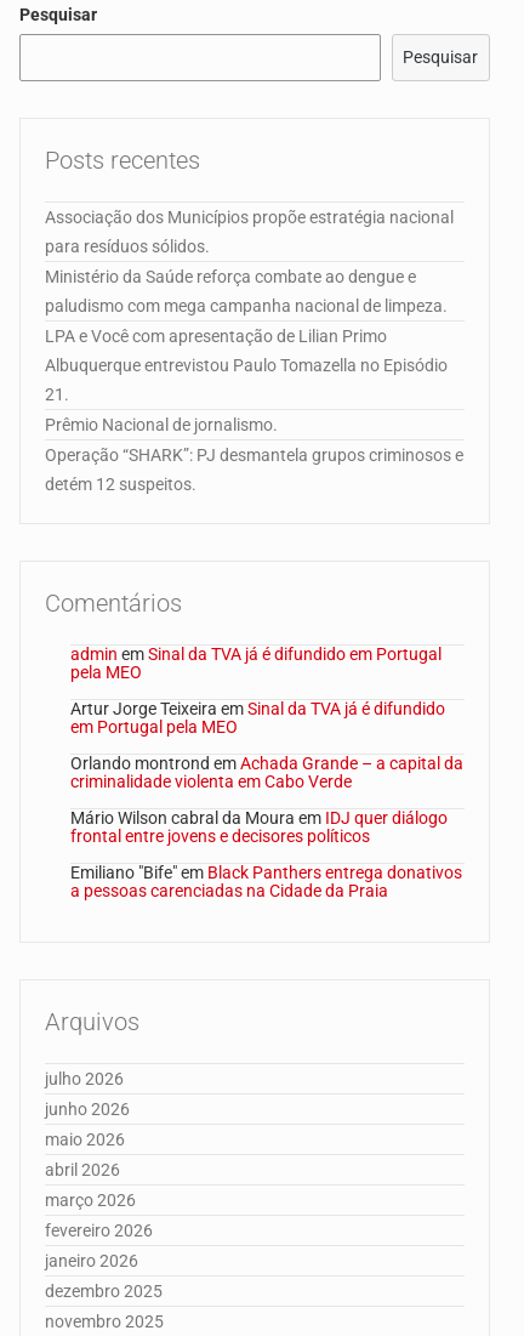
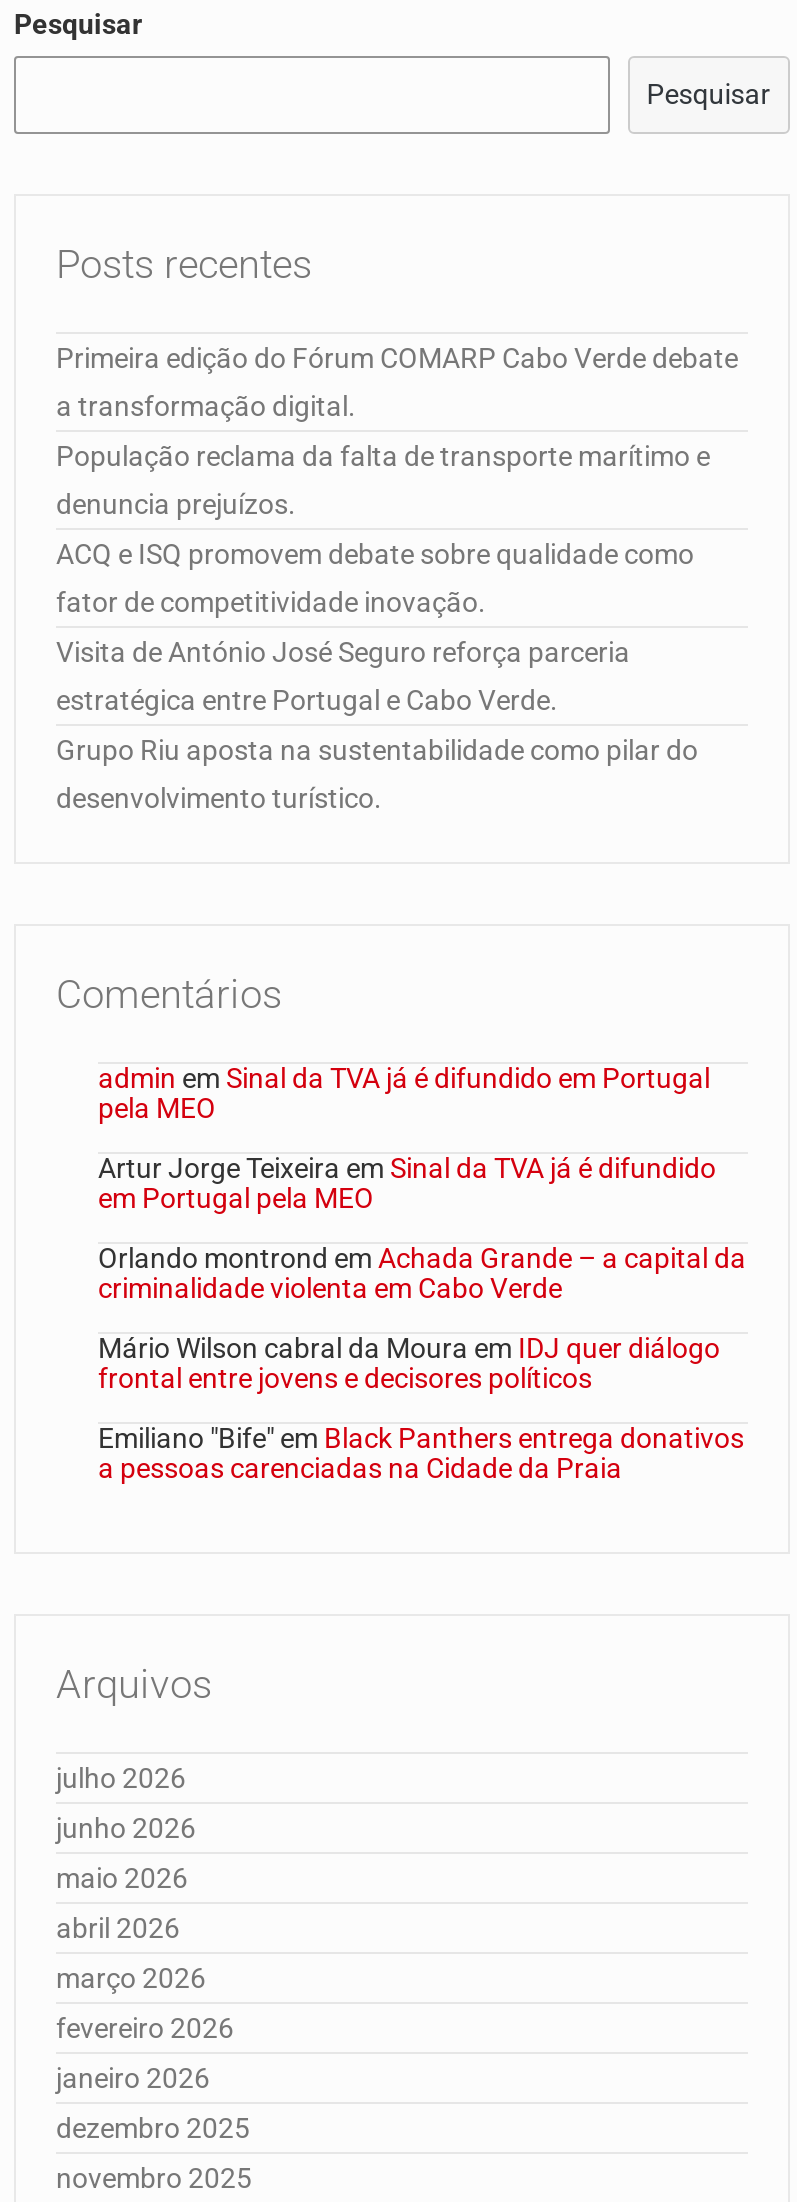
- Associação dos Municípios propõe estratégia nacional
+ Primeira edição do Fórum COMARP Cabo Verde debate

- para resíduos sólidos.
+ a transformação digital.

- Ministério da Saúde reforça combate ao dengue e
+ População reclama da falta de transporte marítimo e

- paludismo com mega campanha nacional de limpeza.
+ denuncia prejuízos.

- LPA e Você com apresentação de Lilian Primo
+ ACQ e ISQ promovem debate sobre qualidade como

- Albuquerque entrevistou Paulo Tomazella no Episódio
+ fator de competitividade inovação.

- 21.
+ Visita de António José Seguro reforça parceria

- Prêmio Nacional de jornalismo.
+ estratégica entre Portugal e Cabo Verde.

- Operação “SHARK”: PJ desmantela grupos criminosos e
+ Grupo Riu aposta na sustentabilidade como pilar do

- detém 12 suspeitos.
+ desenvolvimento turístico.
